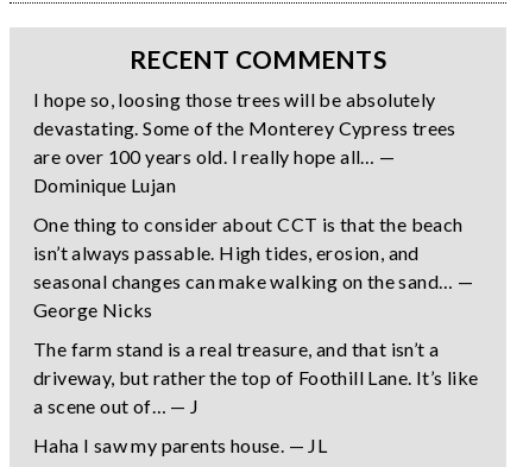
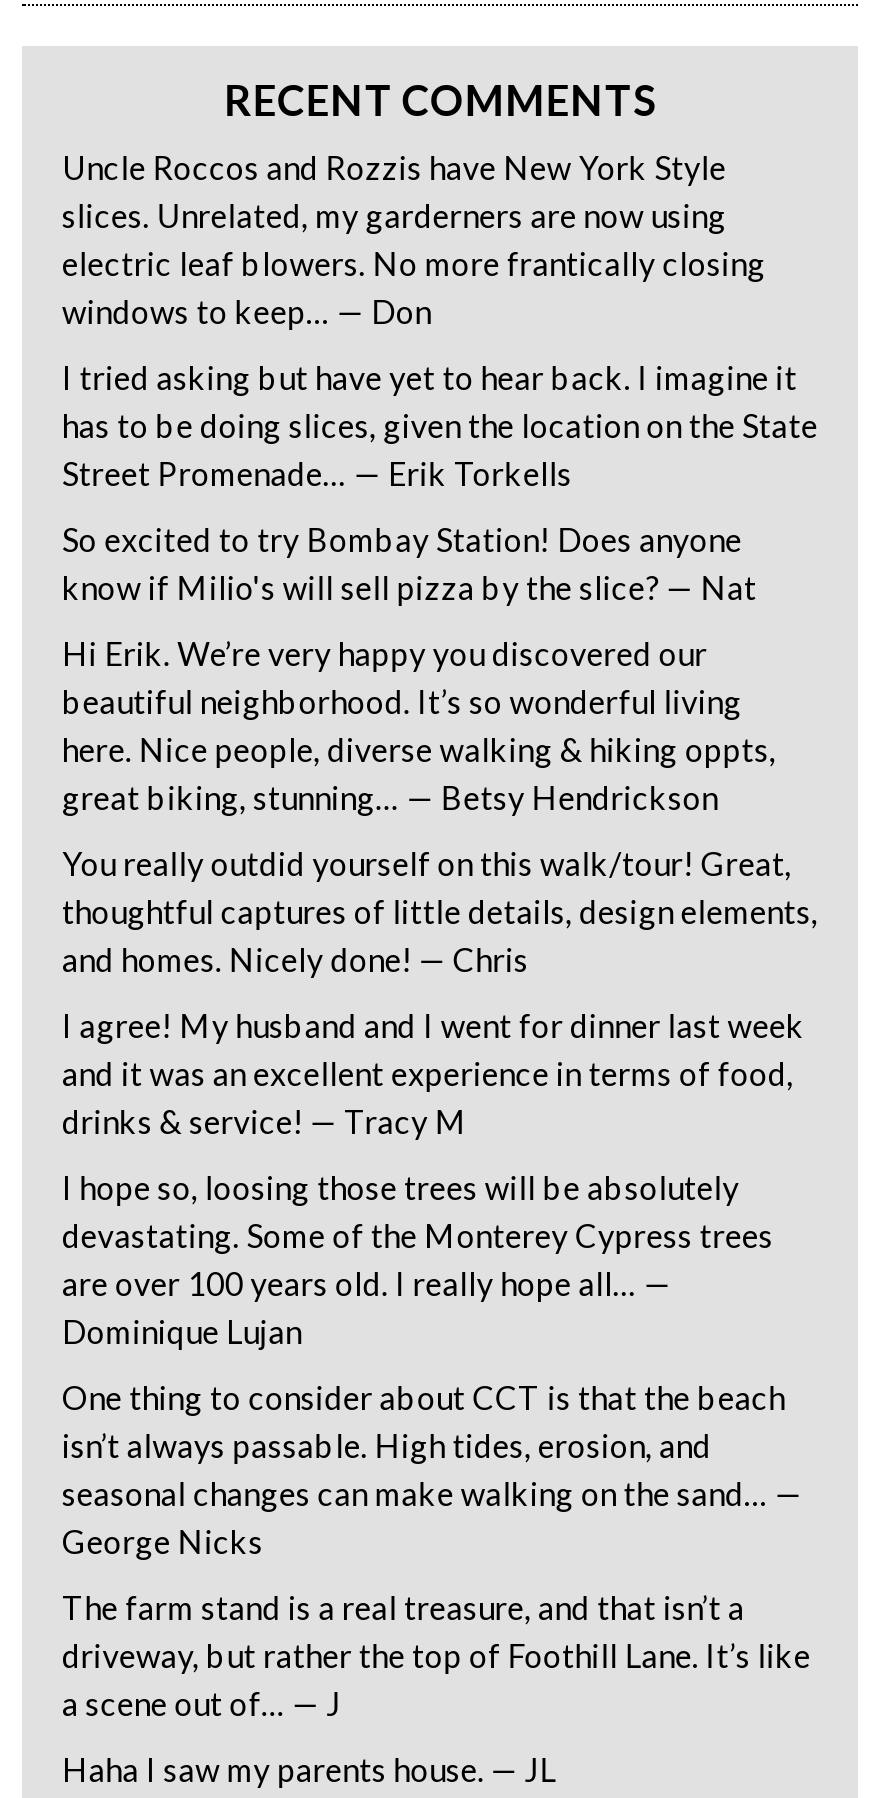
+ Uncle Roccos and Rozzis have New York Style
+ slices. Unrelated, my garderners are now using
+ electric leaf blowers. No more frantically closing
+ windows to keep… — Don
+ I tried asking but have yet to hear back. I imagine it
+ has to be doing slices, given the location on the State
+ Street Promenade… — Erik Torkells
+ So excited to try Bombay Station! Does anyone
+ know if Milio's will sell pizza by the slice? — Nat
+ Hi Erik. We’re very happy you discovered our
+ beautiful neighborhood. It’s so wonderful living
+ here. Nice people, diverse walking & hiking oppts,
+ great biking, stunning… — Betsy Hendrickson
+ You really outdid yourself on this walk/tour! Great,
+ thoughtful captures of little details, design elements,
+ and homes. Nicely done! — Chris
+ I agree! My husband and I went for dinner last week
+ and it was an excellent experience in terms of food,
+ drinks & service! — Tracy M
